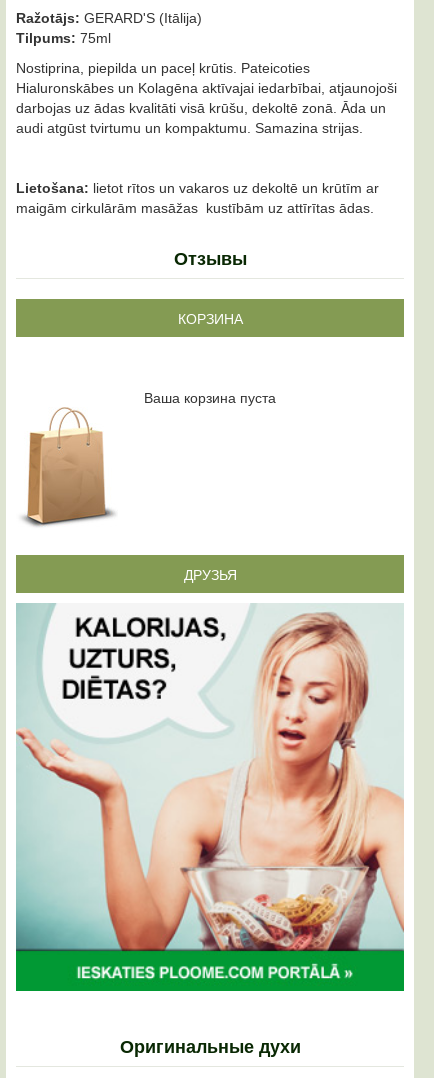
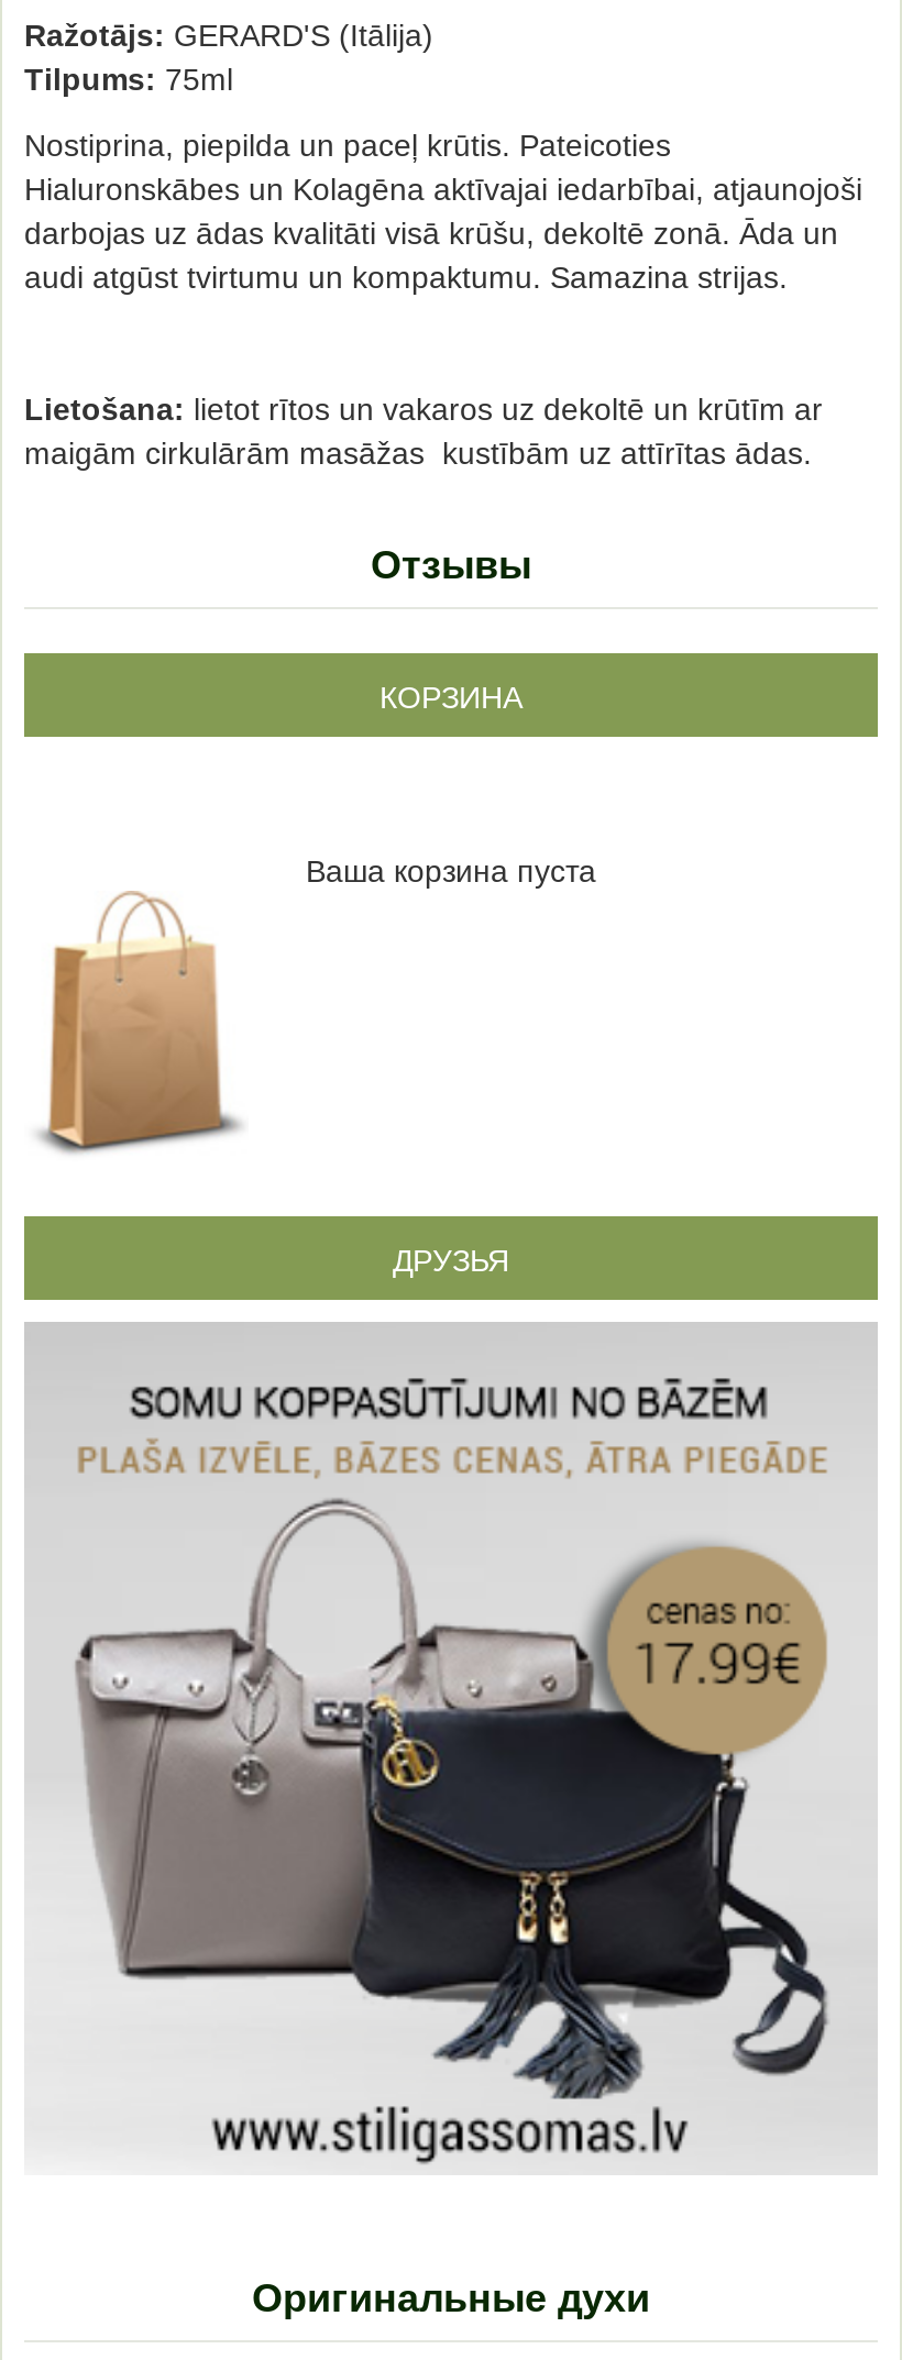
- [image]
+ [image]
